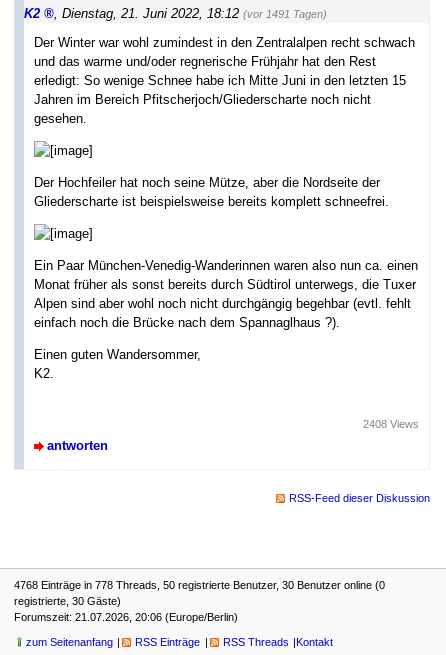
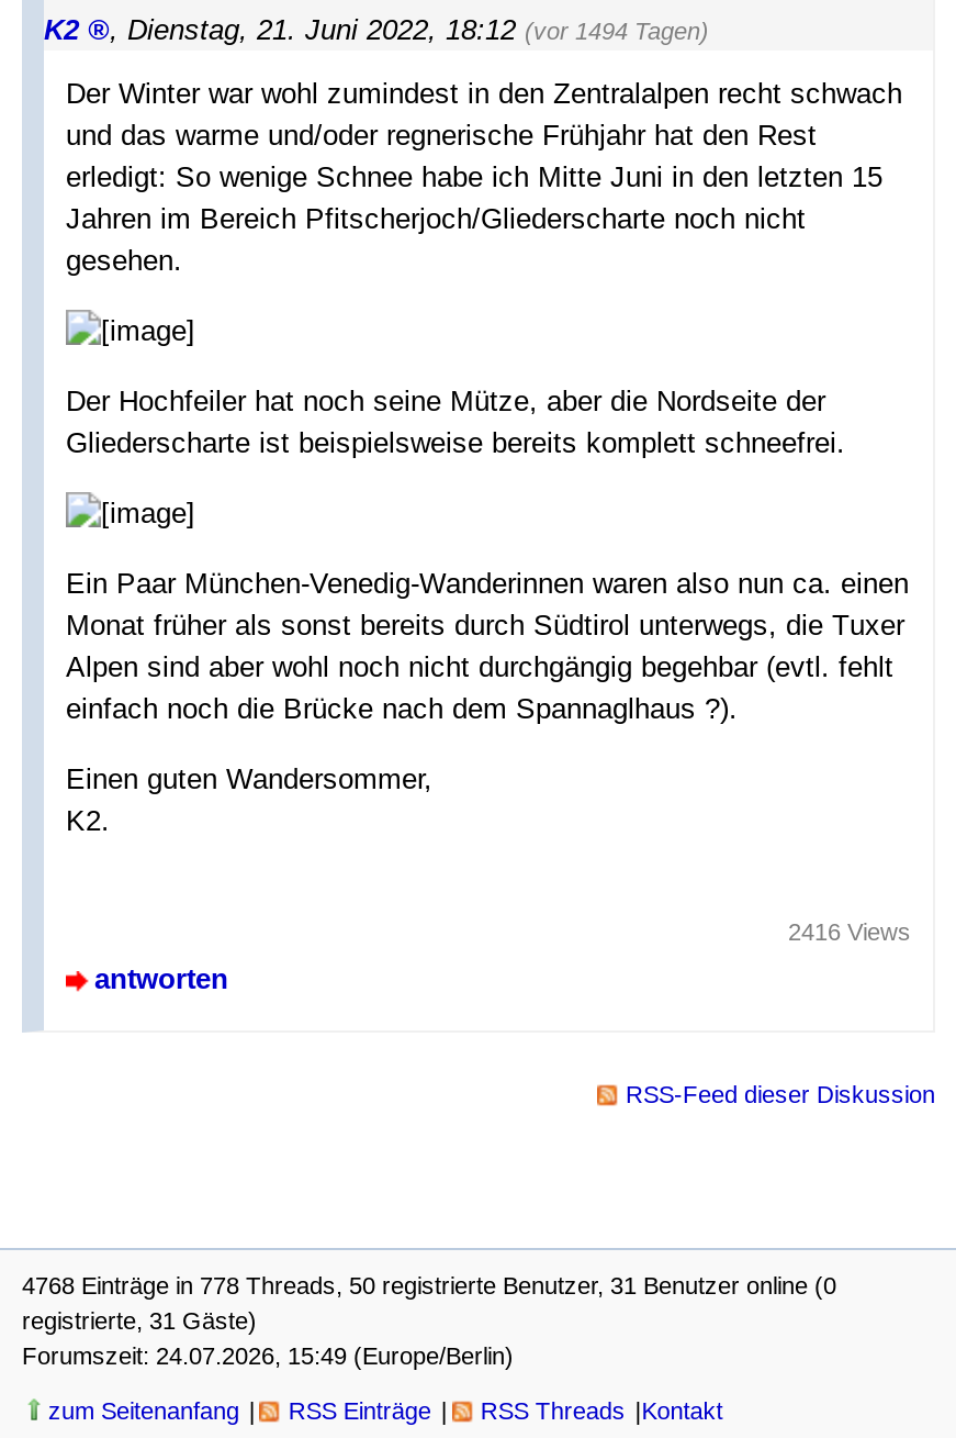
- , Dienstag, 21. Juni 2022, 18:12 (vor 1491 Tagen)
+ , Dienstag, 21. Juni 2022, 18:12 (vor 1494 Tagen)

- 2408 Views
+ 2416 Views

- 4768 Einträge in 778 Threads, 50 registrierte Benutzer, 30 Benutzer online (0
+ 4768 Einträge in 778 Threads, 50 registrierte Benutzer, 31 Benutzer online (0

- registrierte, 30 Gäste)
+ registrierte, 31 Gäste)

- Forumszeit: 21.07.2026, 20:06 (Europe/Berlin)
+ Forumszeit: 24.07.2026, 15:49 (Europe/Berlin)
